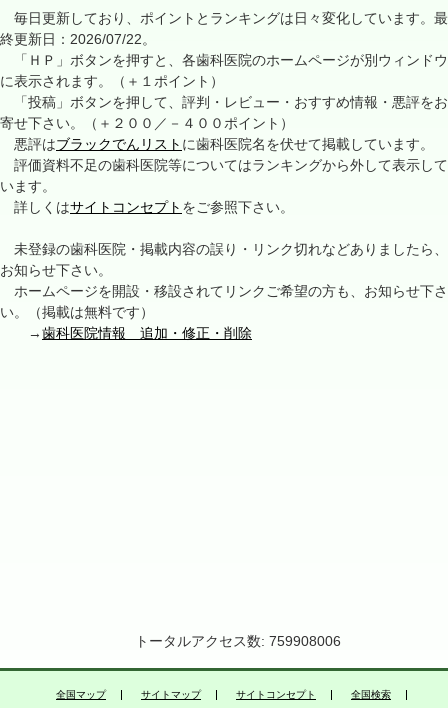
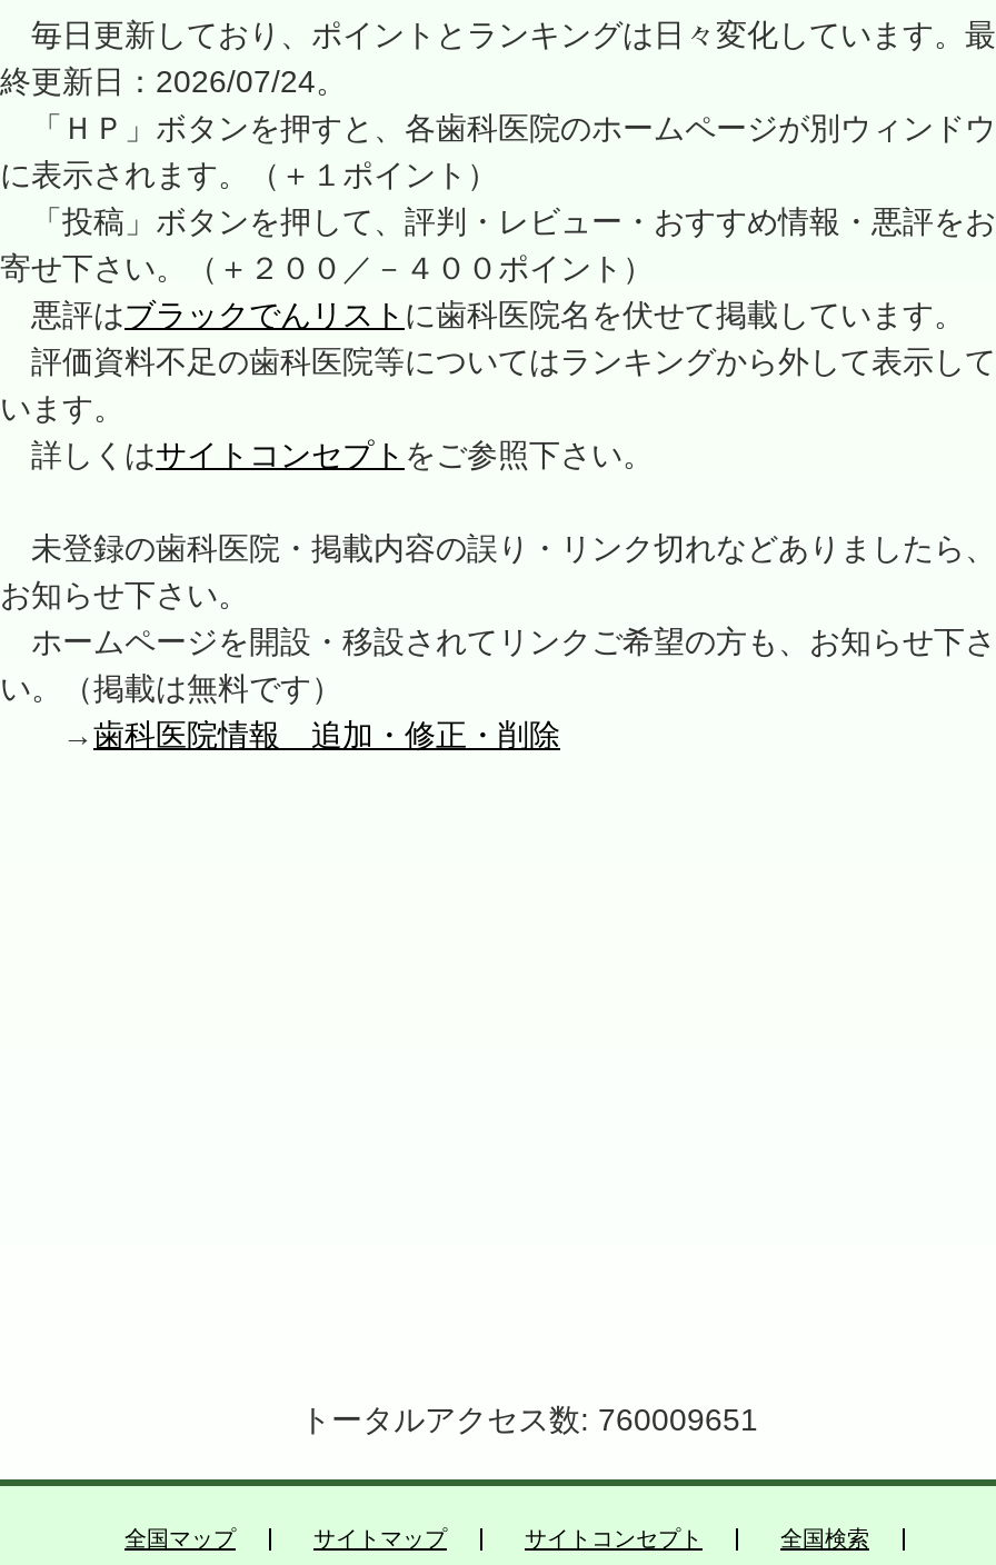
- 終更新日：2026/07/22。
+ 終更新日：2026/07/24。

- トータルアクセス数: 759908006
+ トータルアクセス数: 760009651
